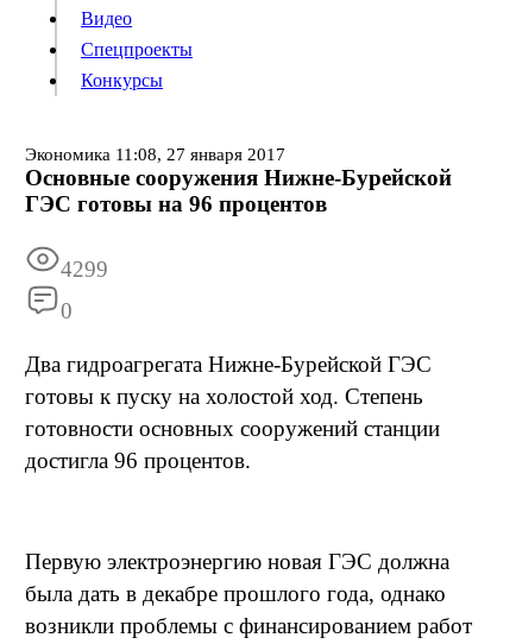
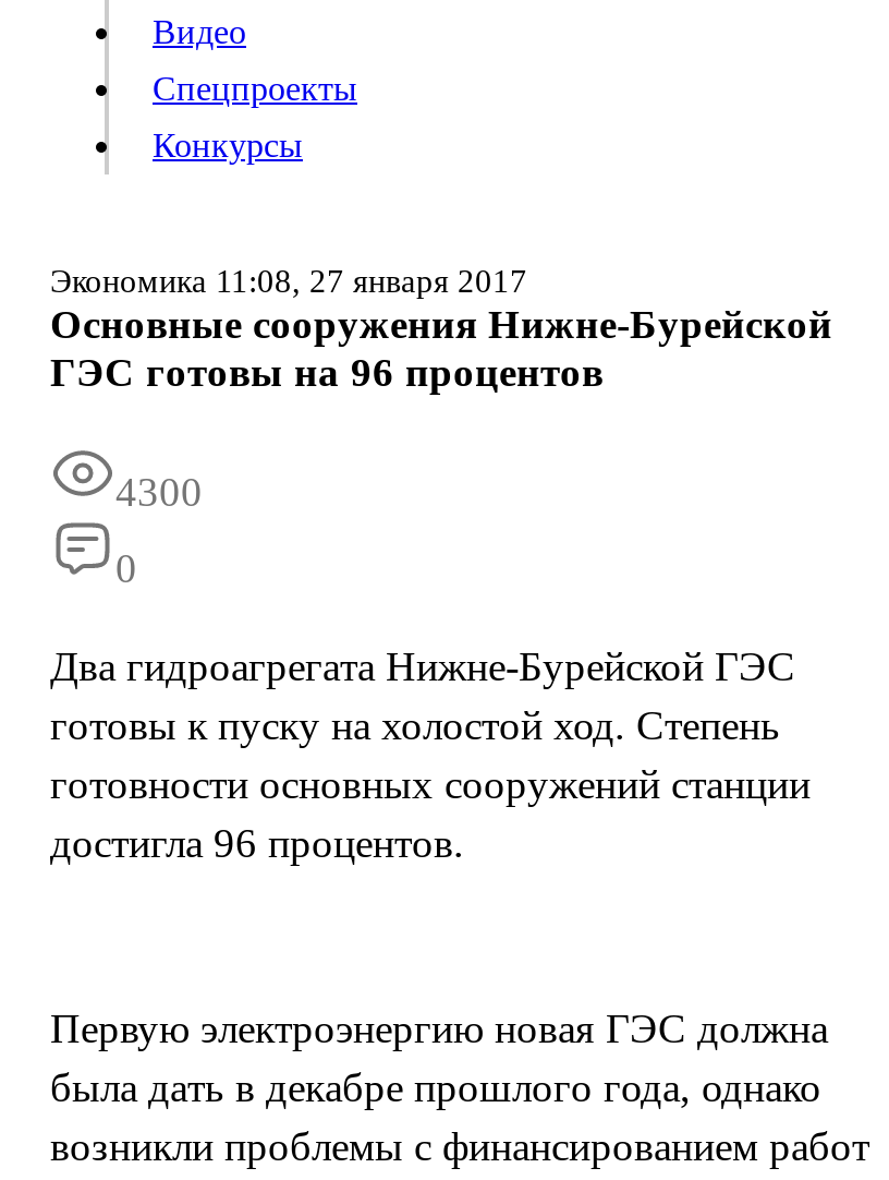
- 4299
+ 4300
